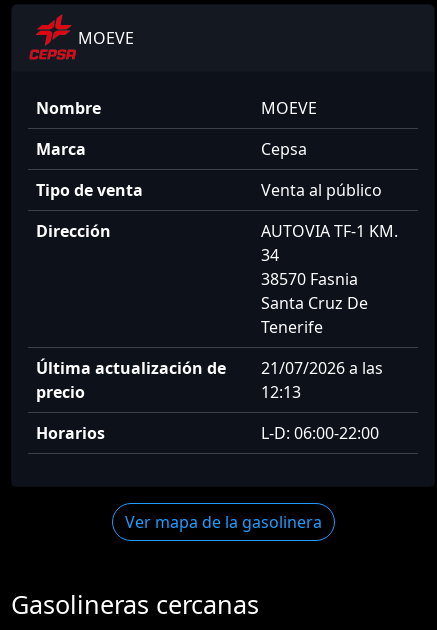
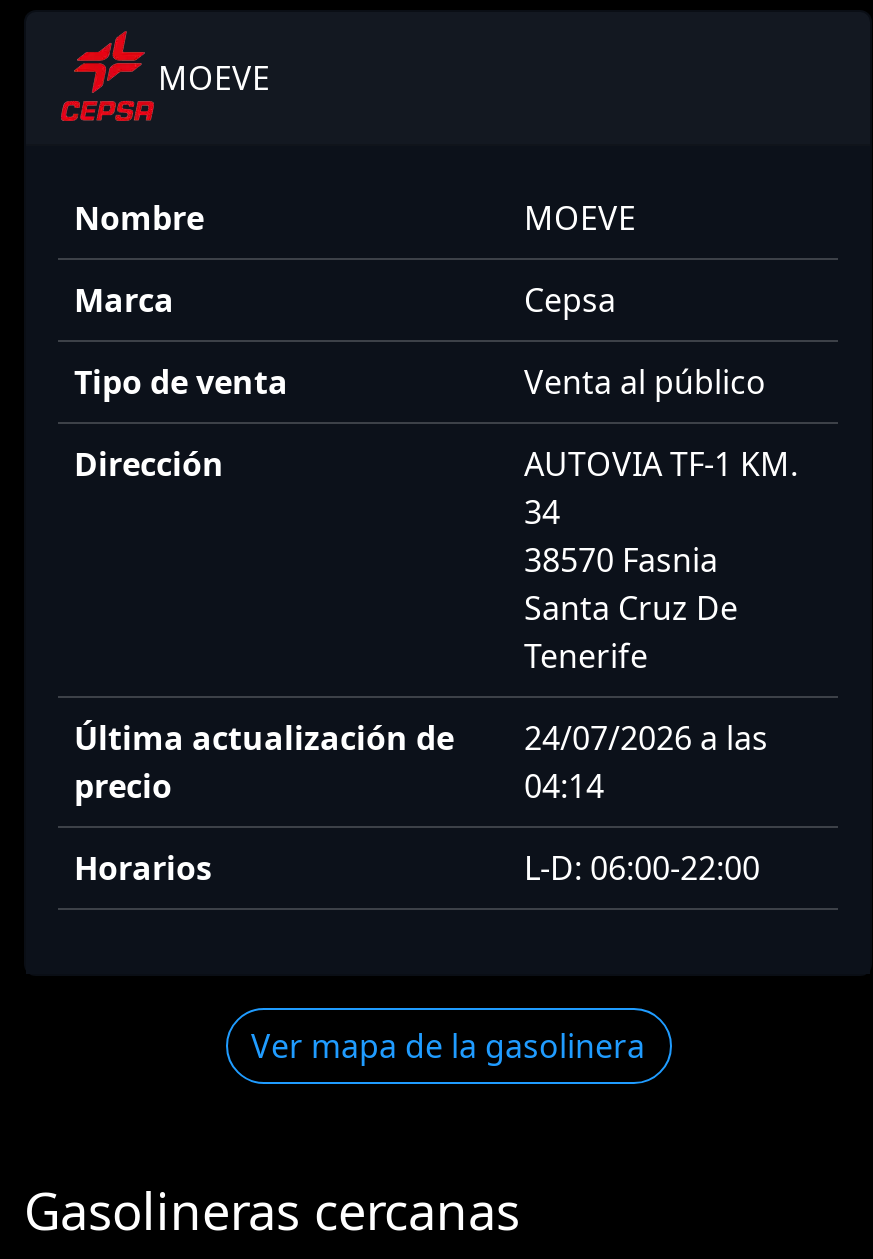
- Última actualización de 21/07/2026 a las
+ Última actualización de 24/07/2026 a las

- 12:13
+ 04:14
